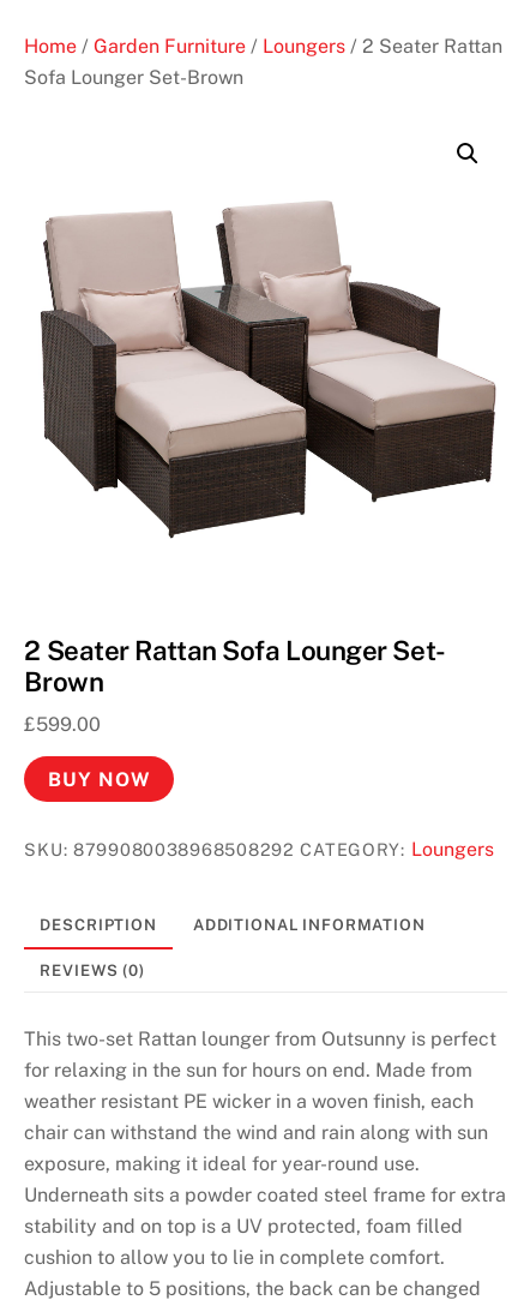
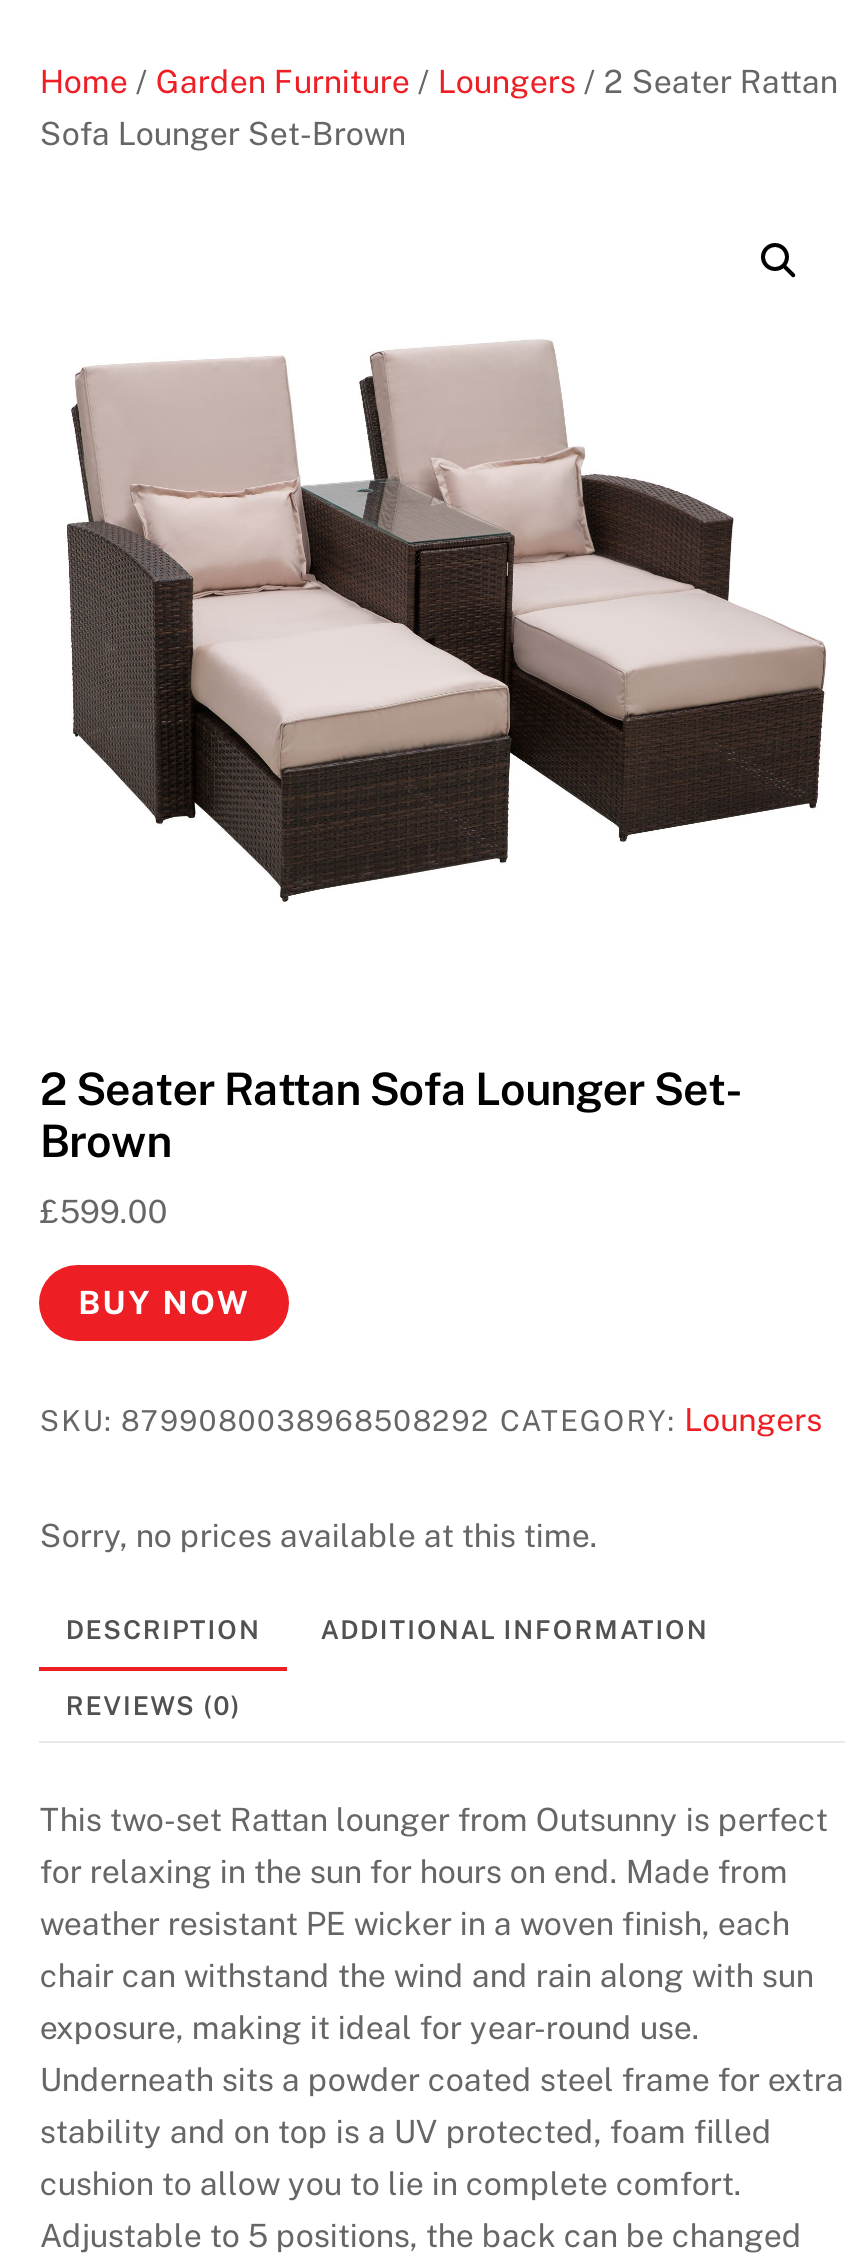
+ Sorry, no prices available at this time.
